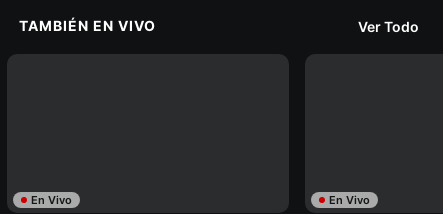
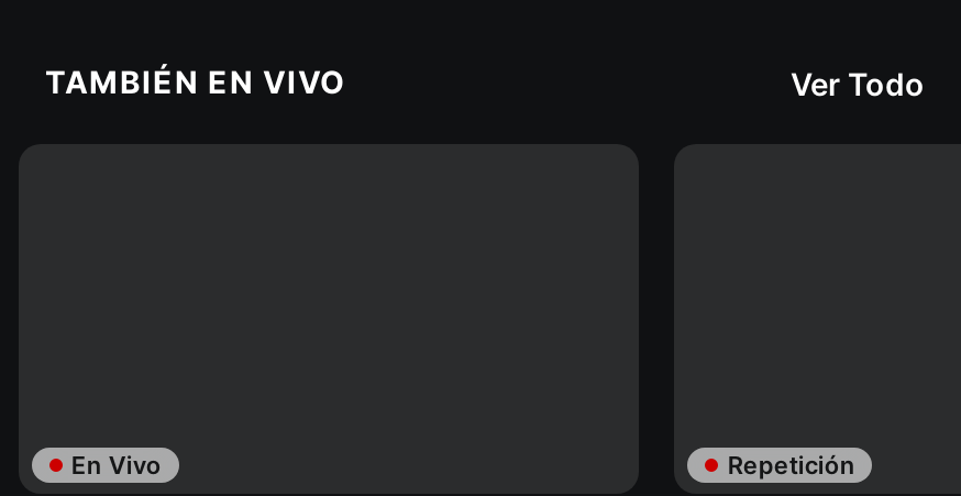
- En Vivo
+ Repetición
